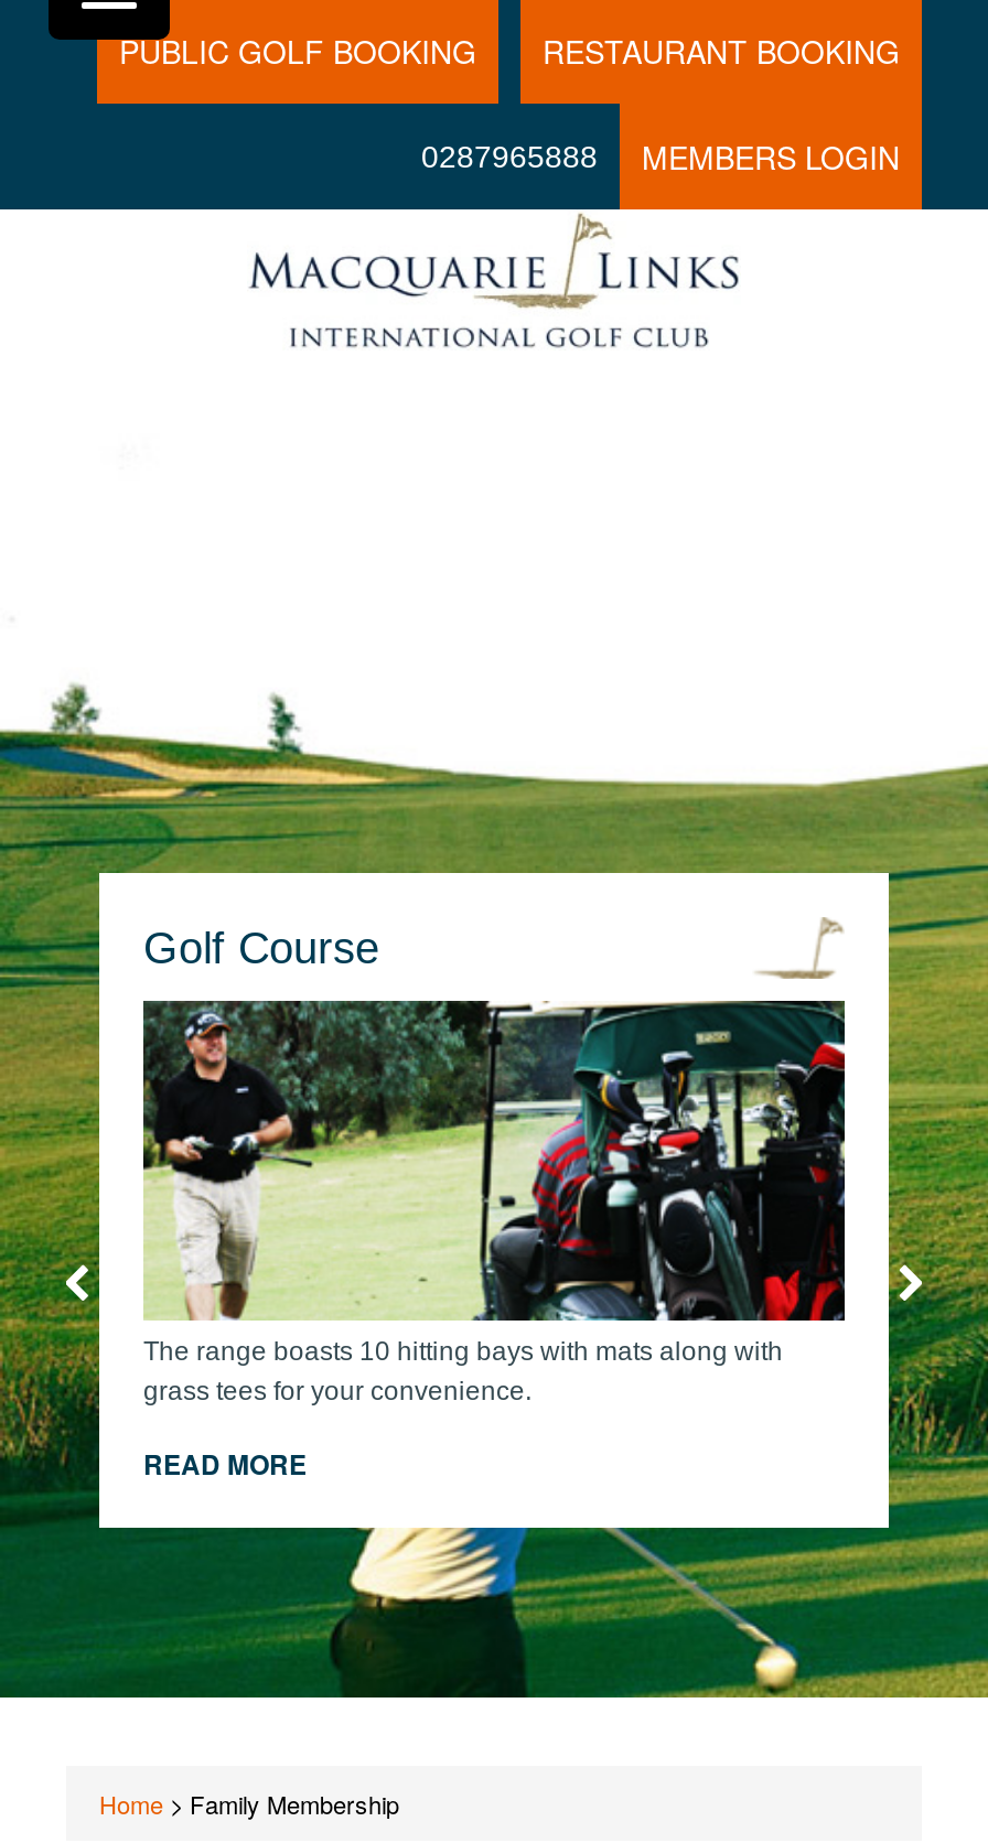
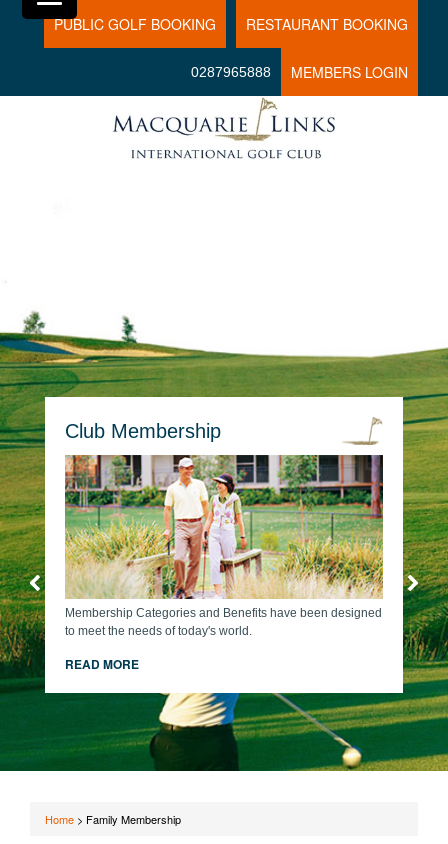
- Golf Course
+ Club Membership

- [image]
- The range boasts 10 hitting bays with mats along with
- grass tees for your convenience.
+ [image]
+ Membership Categories and Benefits have been designed
+ to meet the needs of today's world.
